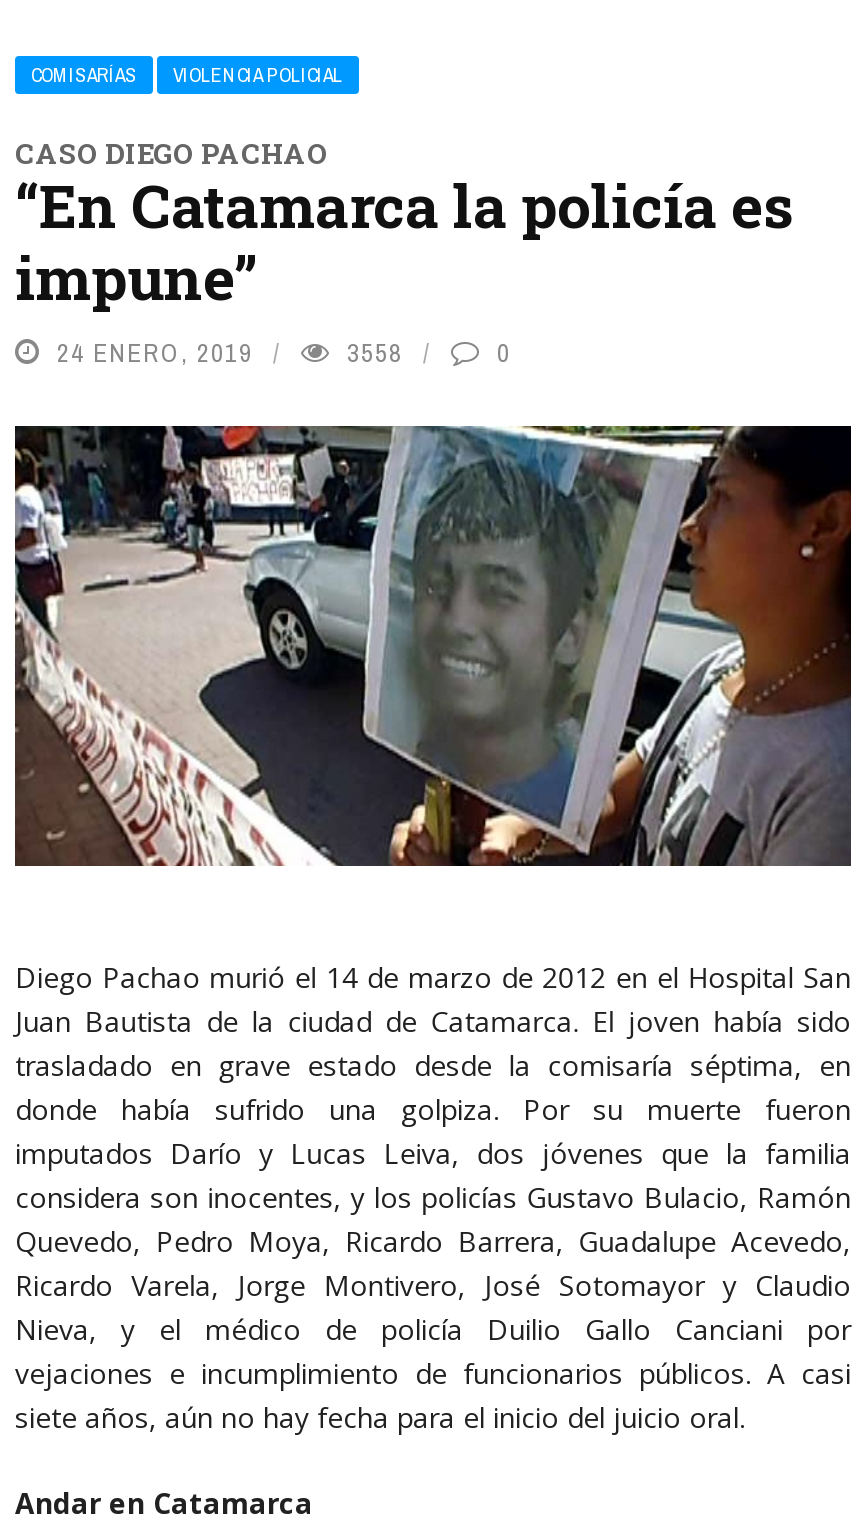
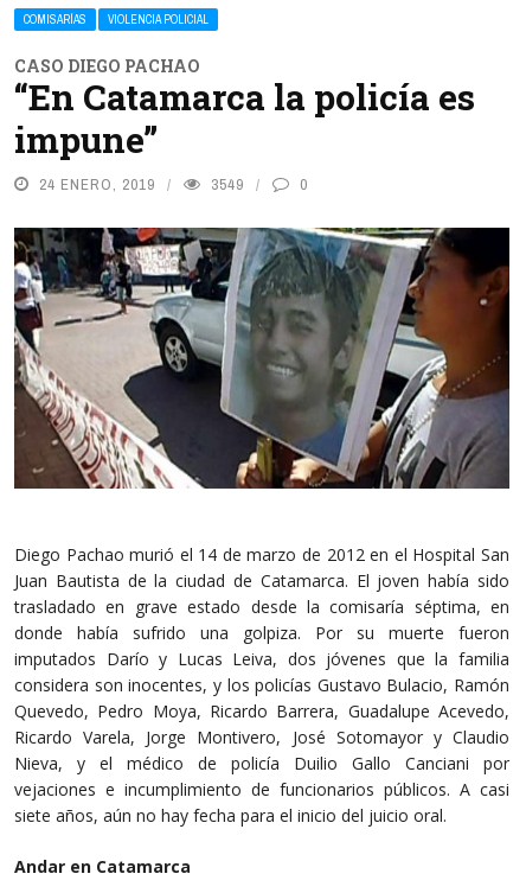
- 3558
+ 3549
